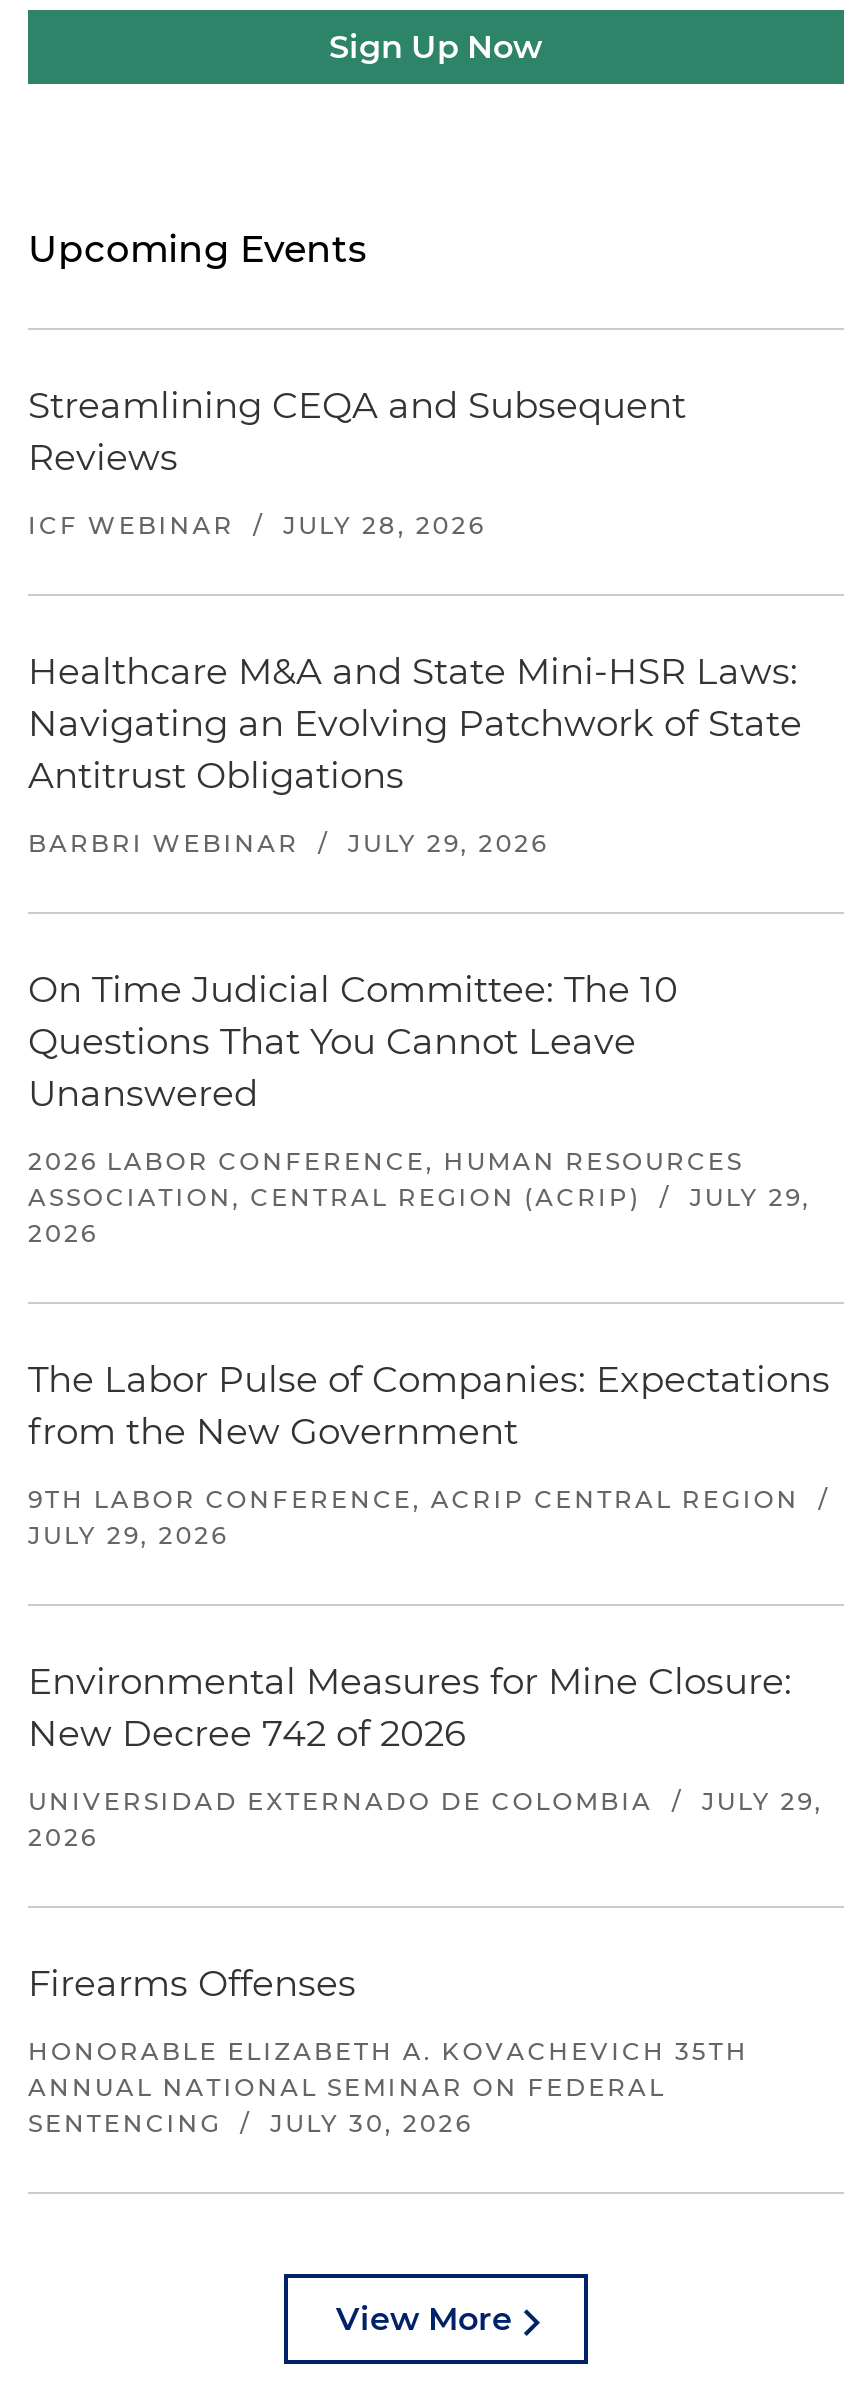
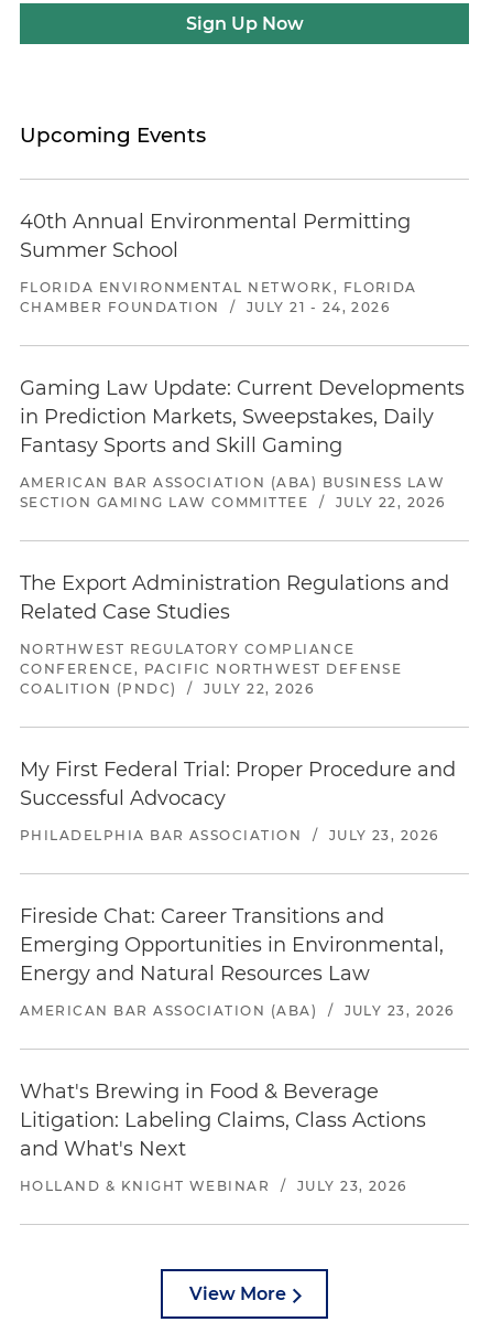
- Streamlining CEQA and Subsequent
- Reviews
+ 40th Annual Environmental Permitting
+ Summer School

- ICF WEBINAR / JULY 28, 2026
+ FLORIDA ENVIRONMENTAL NETWORK, FLORIDA
+ CHAMBER FOUNDATION / JULY 21 - 24, 2026

- Healthcare M&A and State Mini-HSR Laws:
- Navigating an Evolving Patchwork of State
- Antitrust Obligations
+ Gaming Law Update: Current Developments
+ in Prediction Markets, Sweepstakes, Daily
+ Fantasy Sports and Skill Gaming

- BARBRI WEBINAR / JULY 29, 2026
+ AMERICAN BAR ASSOCIATION (ABA) BUSINESS LAW
+ SECTION GAMING LAW COMMITTEE / JULY 22, 2026

- On Time Judicial Committee: The 10
- Questions That You Cannot Leave
- Unanswered
+ The Export Administration Regulations and
+ Related Case Studies

- 2026 LABOR CONFERENCE, HUMAN RESOURCES
- ASSOCIATION, CENTRAL REGION (ACRIP) / JULY 29,
- 2026
+ NORTHWEST REGULATORY COMPLIANCE
+ CONFERENCE, PACIFIC NORTHWEST DEFENSE
+ COALITION (PNDC) / JULY 22, 2026

- The Labor Pulse of Companies: Expectations
- from the New Government
+ My First Federal Trial: Proper Procedure and
+ Successful Advocacy

- 9TH LABOR CONFERENCE, ACRIP CENTRAL REGION /
- JULY 29, 2026
+ PHILADELPHIA BAR ASSOCIATION / JULY 23, 2026

- Environmental Measures for Mine Closure:
- New Decree 742 of 2026
+ Fireside Chat: Career Transitions and
+ Emerging Opportunities in Environmental,
+ Energy and Natural Resources Law

- UNIVERSIDAD EXTERNADO DE COLOMBIA / JULY 29,
- 2026
+ AMERICAN BAR ASSOCIATION (ABA) / JULY 23, 2026

- Firearms Offenses
+ What's Brewing in Food & Beverage
+ Litigation: Labeling Claims, Class Actions
+ and What's Next

- HONORABLE ELIZABETH A. KOVACHEVICH 35TH
- ANNUAL NATIONAL SEMINAR ON FEDERAL
- SENTENCING / JULY 30, 2026
+ HOLLAND & KNIGHT WEBINAR / JULY 23, 2026
